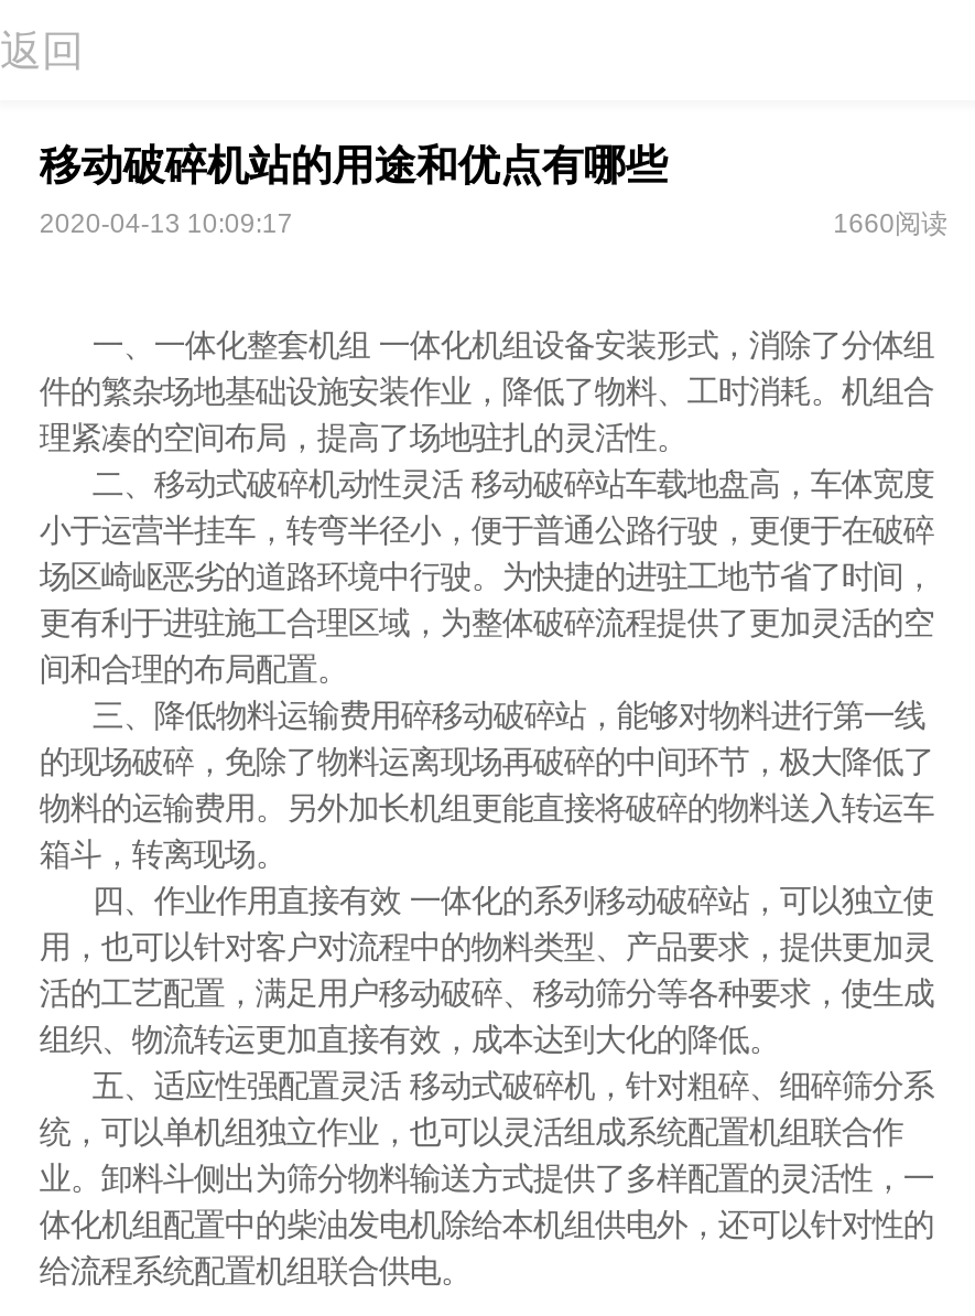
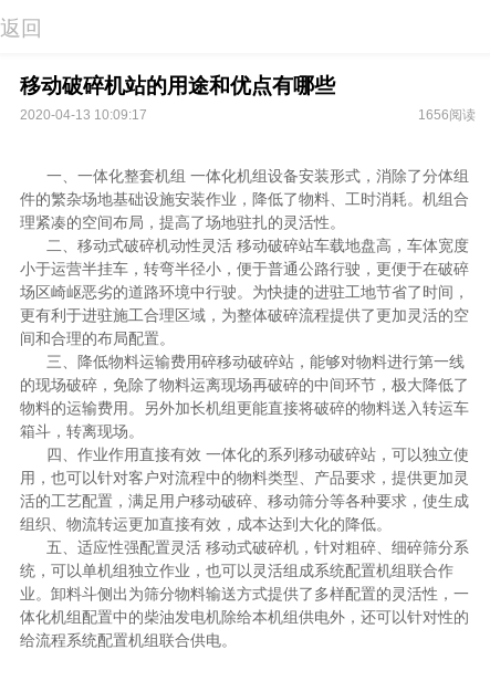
- 1660阅读
+ 1656阅读
